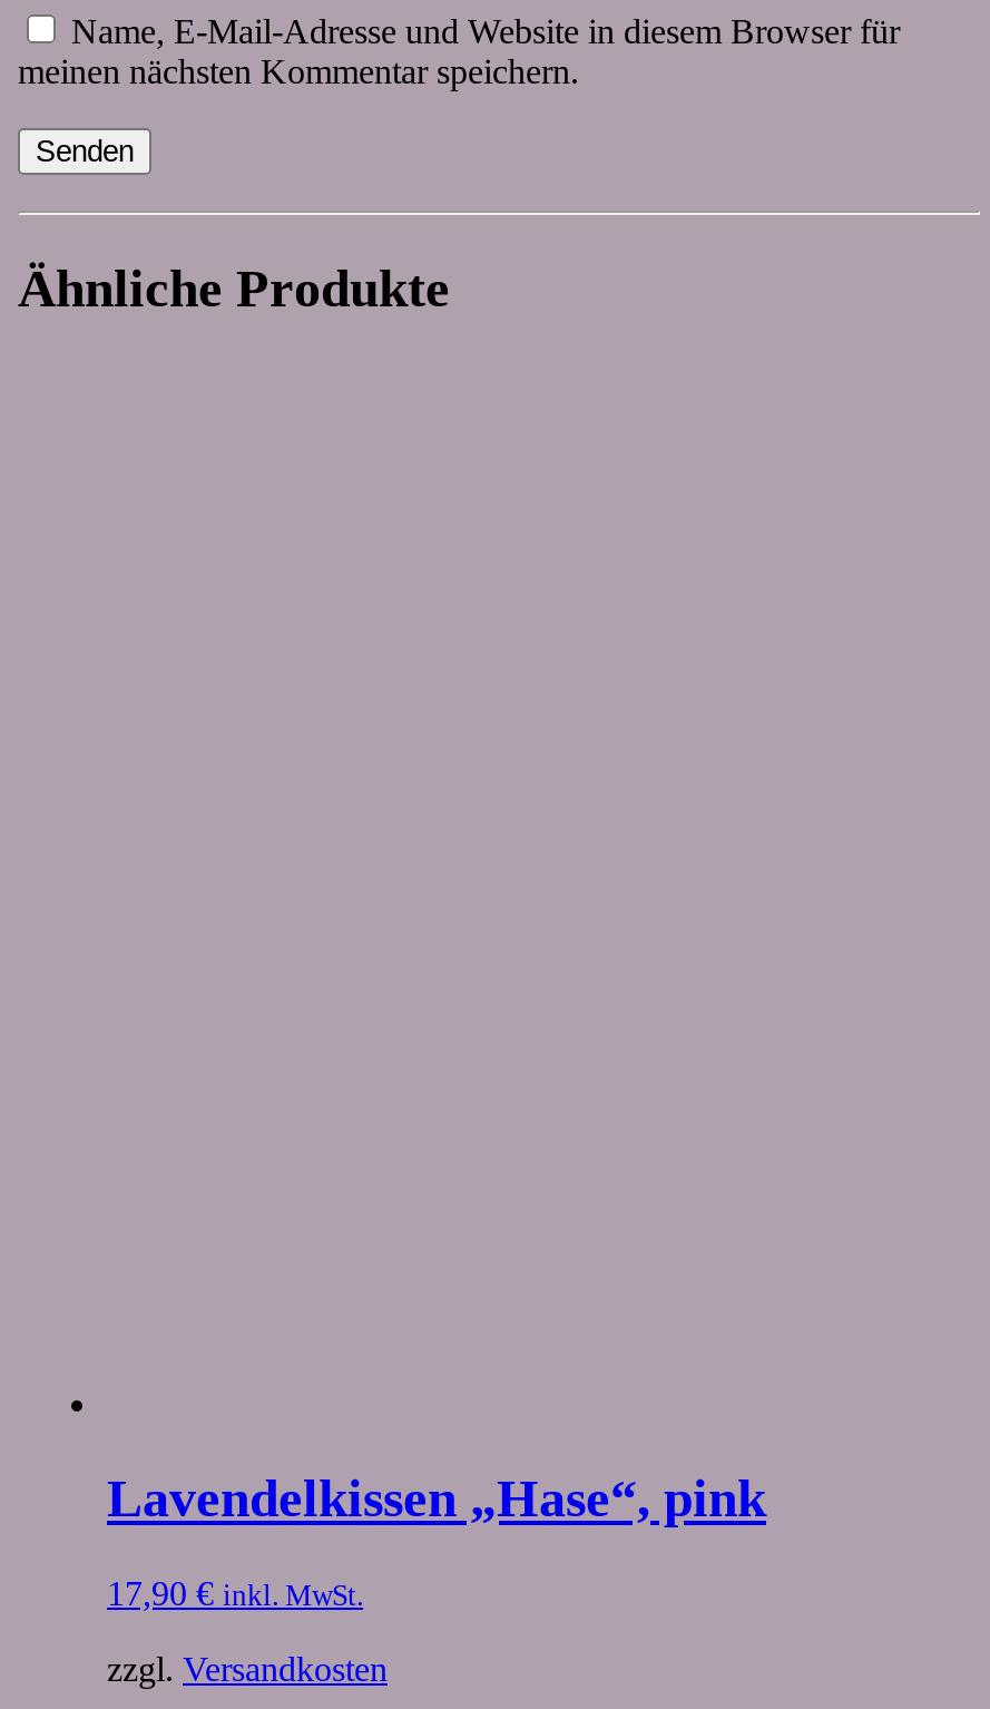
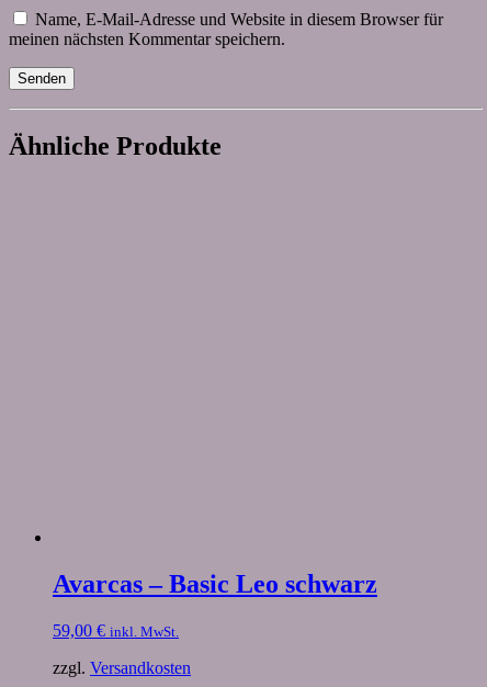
- Lavendelkissen „Hase“, pink
+ Avarcas – Basic Leo schwarz

- 17,90 € inkl. MwSt.
+ 59,00 € inkl. MwSt.
